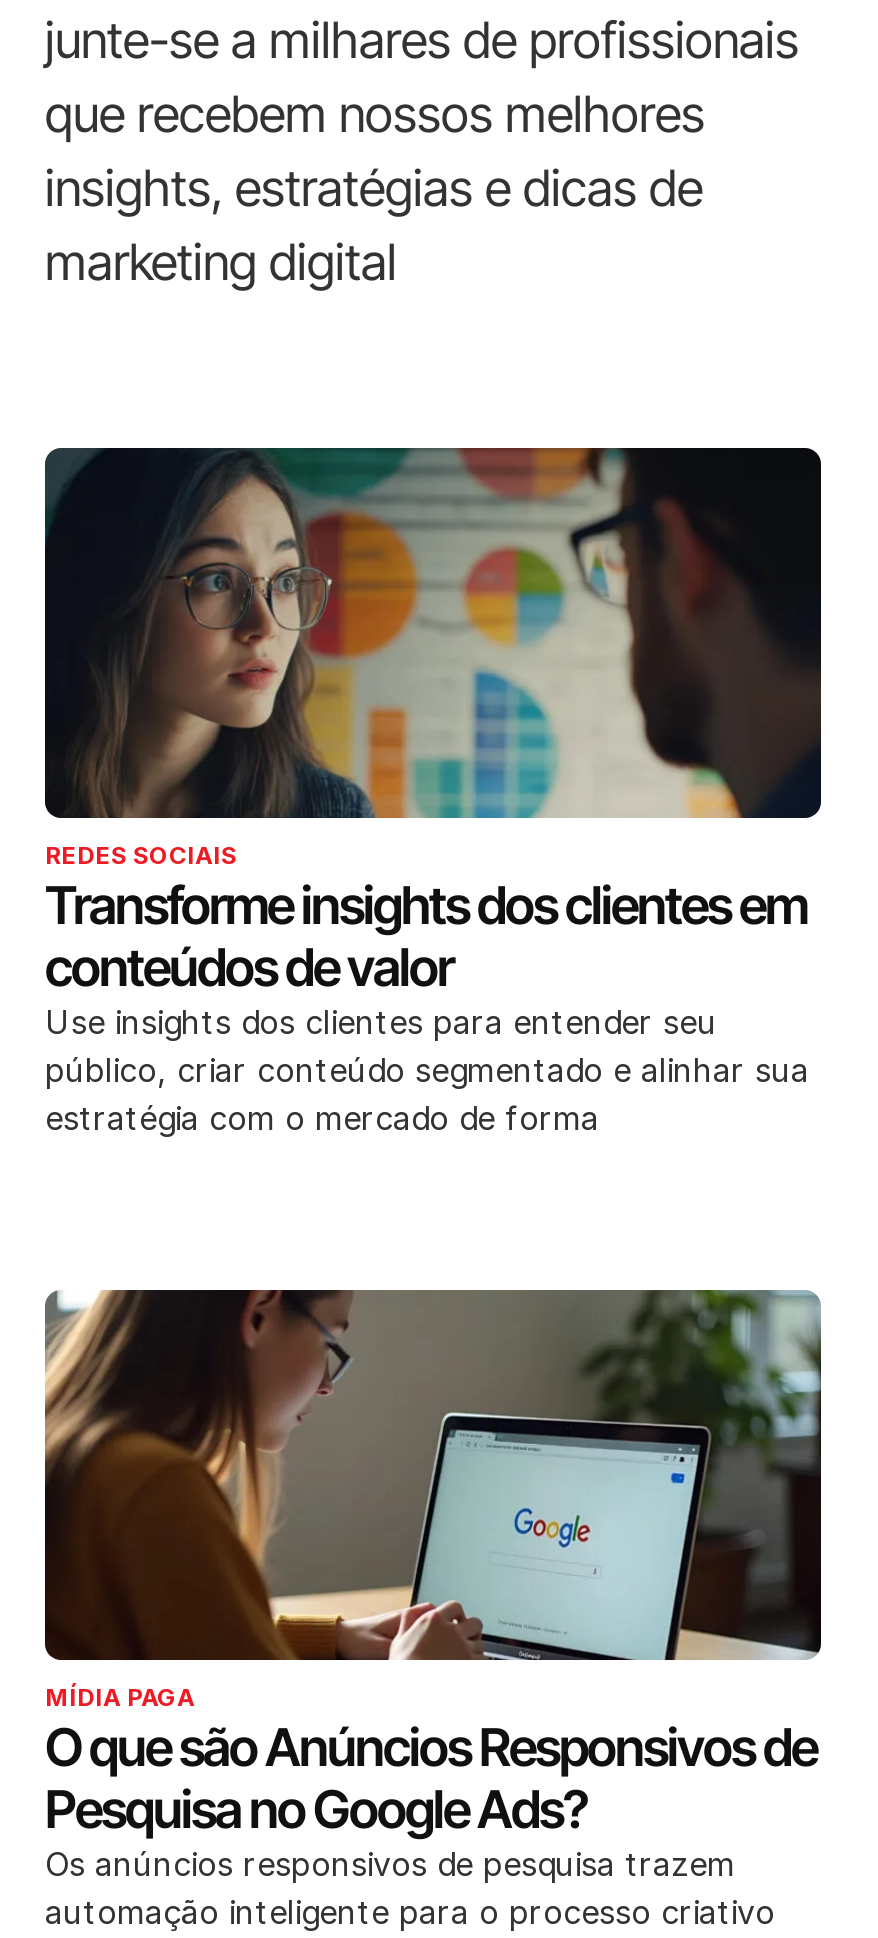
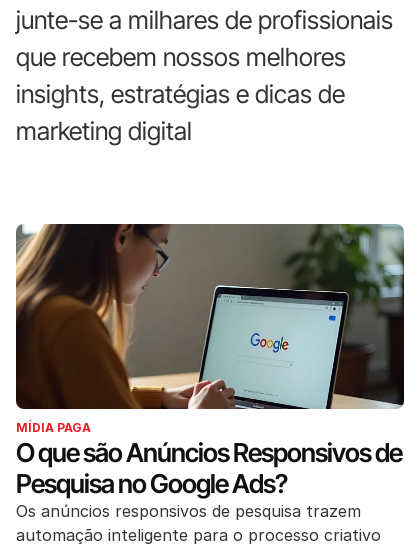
- [image]
- REDES SOCIAIS
- Transforme insights dos clientes em
- conteúdos de valor
- Use insights dos clientes para entender seu
- público, criar conteúdo segmentado e alinhar sua
- estratégia com o mercado de forma
